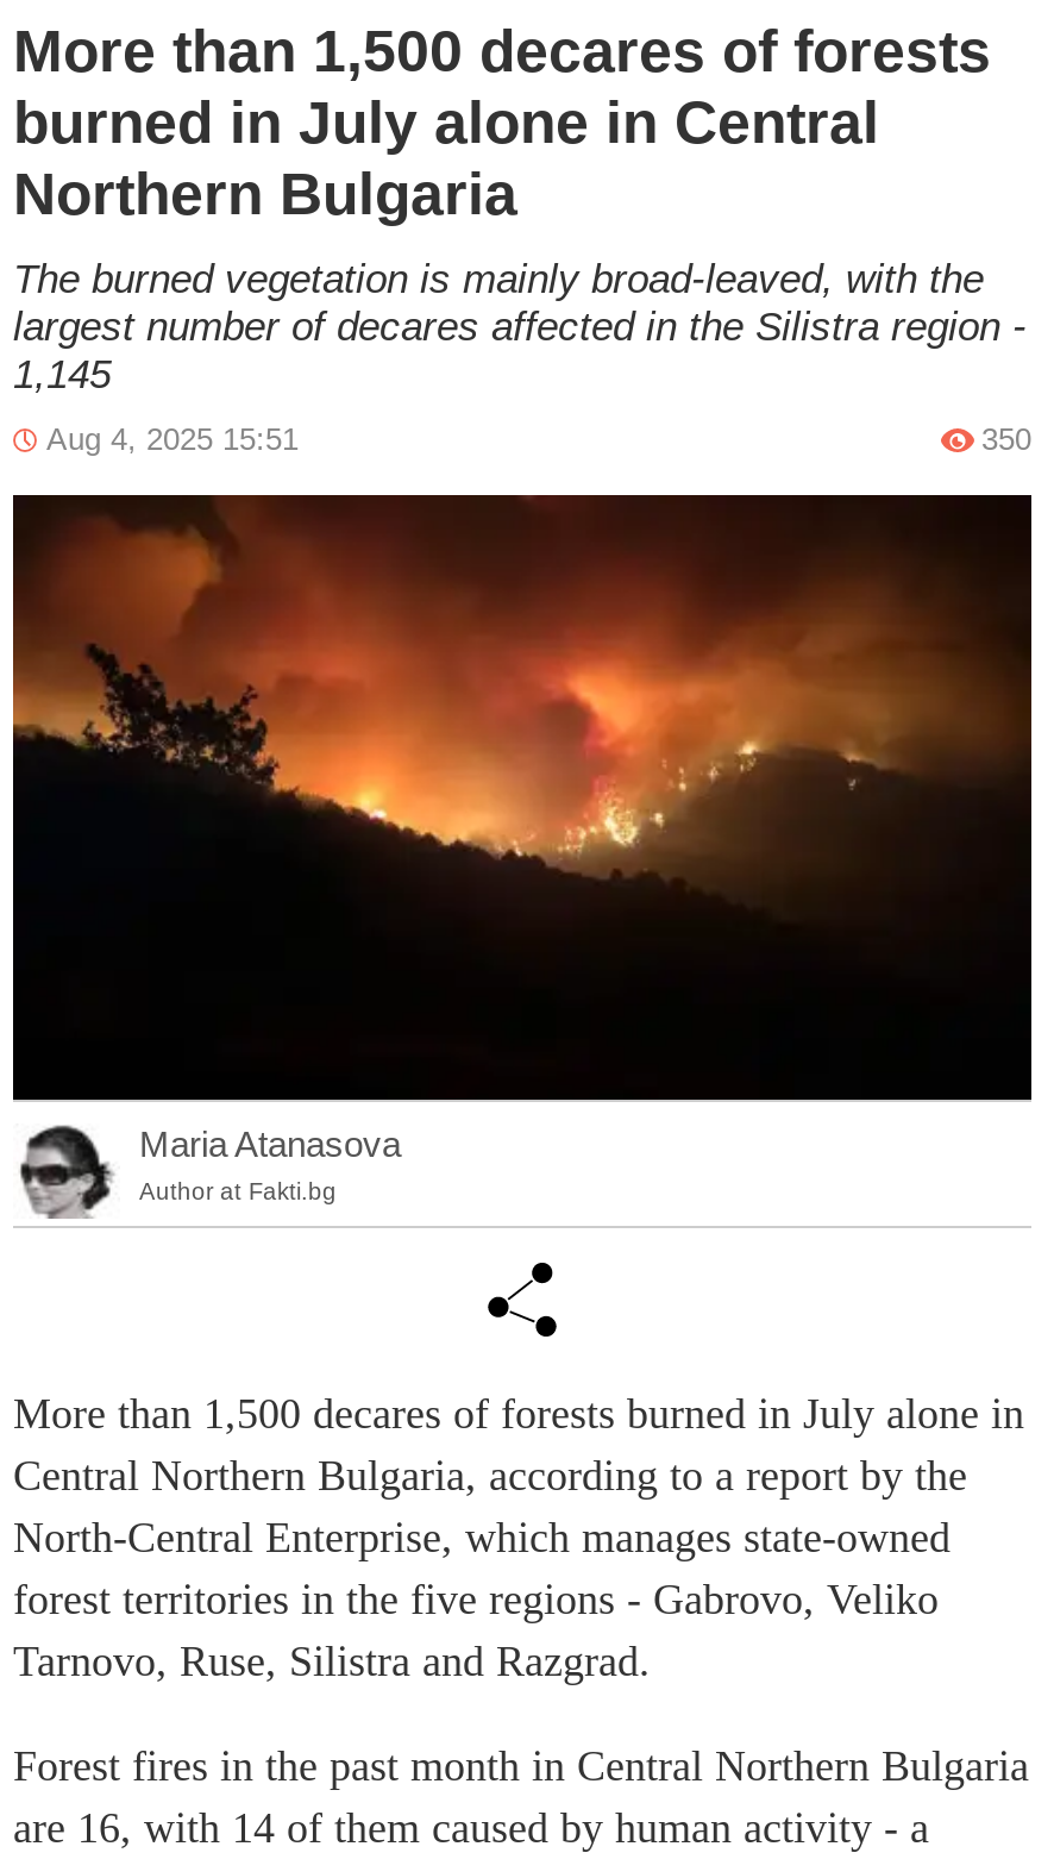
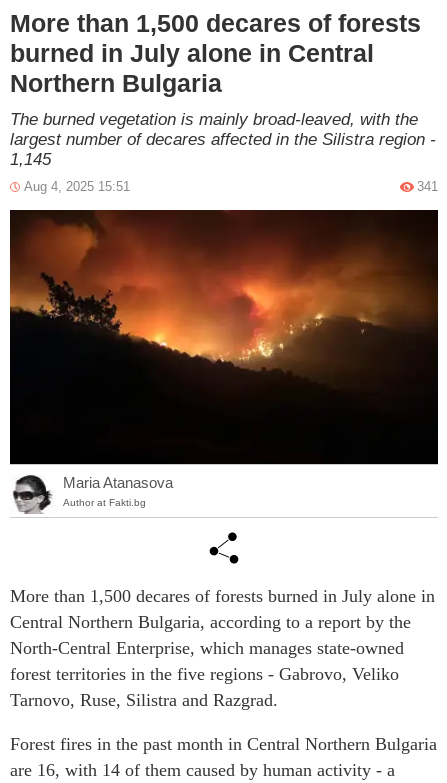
- 350
+ 341
